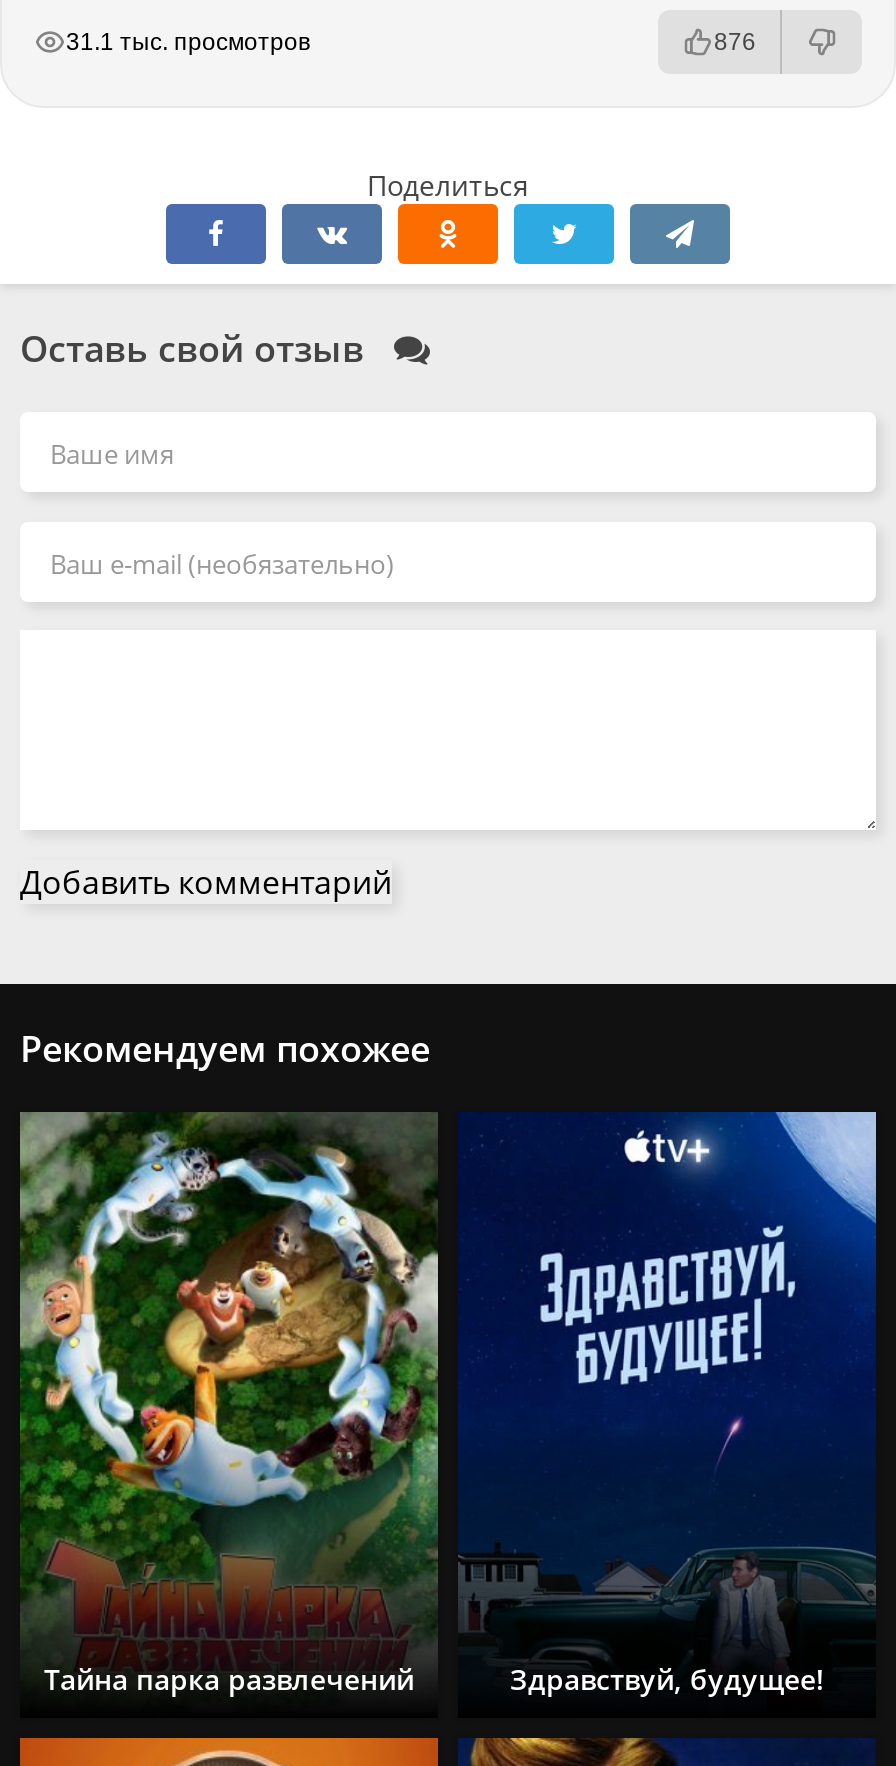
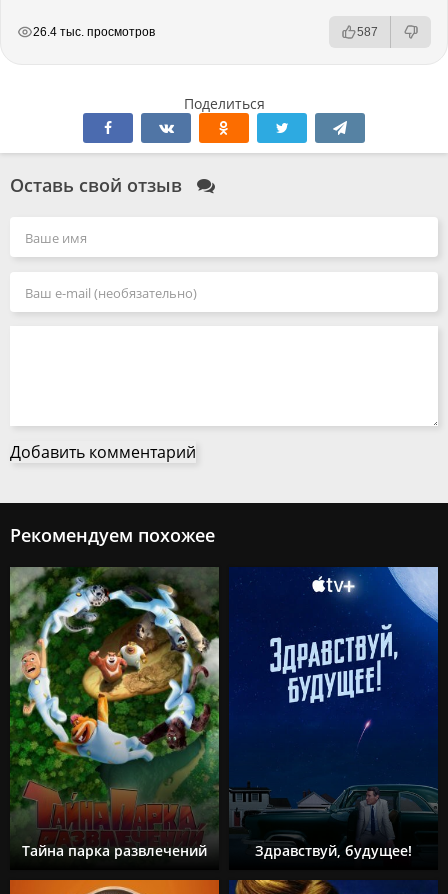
- 31.1 тыс. просмотров
+ 26.4 тыс. просмотров

- 876
+ 587
